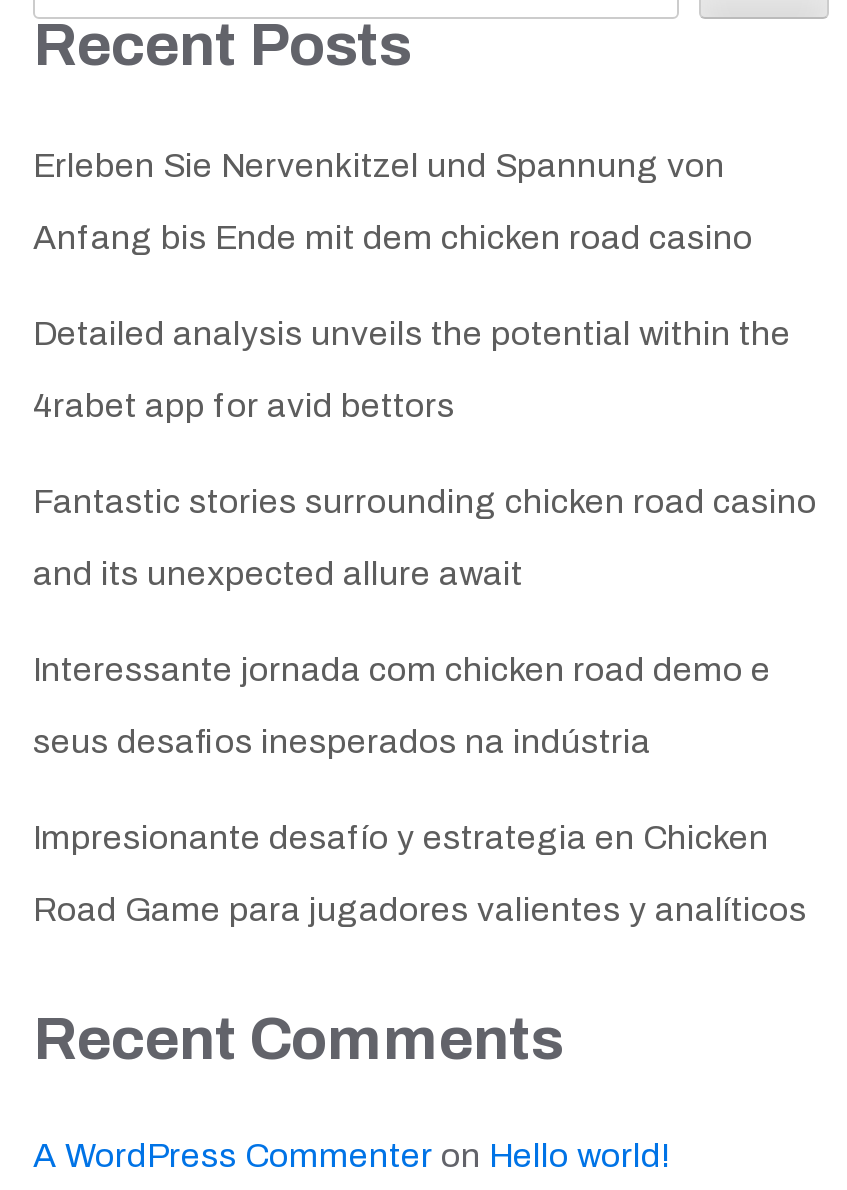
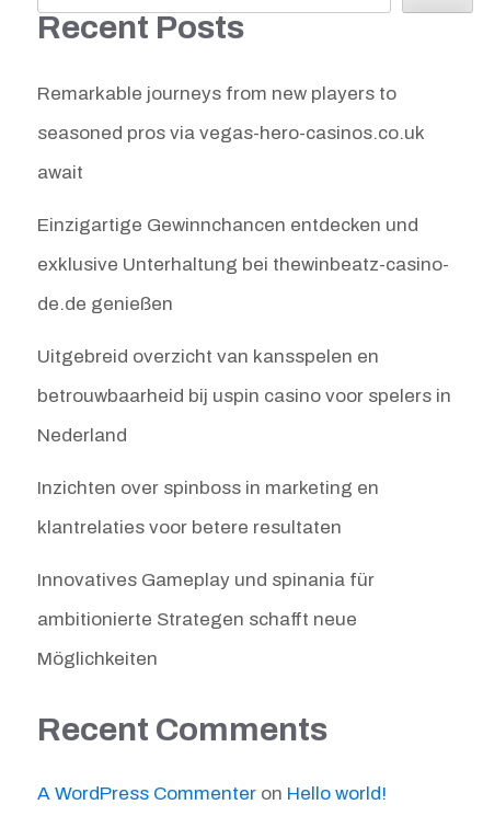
- Erleben Sie Nervenkitzel und Spannung von
- Anfang bis Ende mit dem chicken road casino
- Detailed analysis unveils the potential within the
- 4rabet app for avid bettors
- Fantastic stories surrounding chicken road casino
- and its unexpected allure await
- Interessante jornada com chicken road demo e
- seus desafios inesperados na indústria
- Impresionante desafío y estrategia en Chicken
- Road Game para jugadores valientes y analíticos
+ Remarkable journeys from new players to
+ seasoned pros via vegas-hero-casinos.co.uk
+ await
+ Einzigartige Gewinnchancen entdecken und
+ exklusive Unterhaltung bei thewinbeatz-casino-
+ de.de genießen
+ Uitgebreid overzicht van kansspelen en
+ betrouwbaarheid bij uspin casino voor spelers in
+ Nederland
+ Inzichten over spinboss in marketing en
+ klantrelaties voor betere resultaten
+ Innovatives Gameplay und spinania für
+ ambitionierte Strategen schafft neue
+ Möglichkeiten
